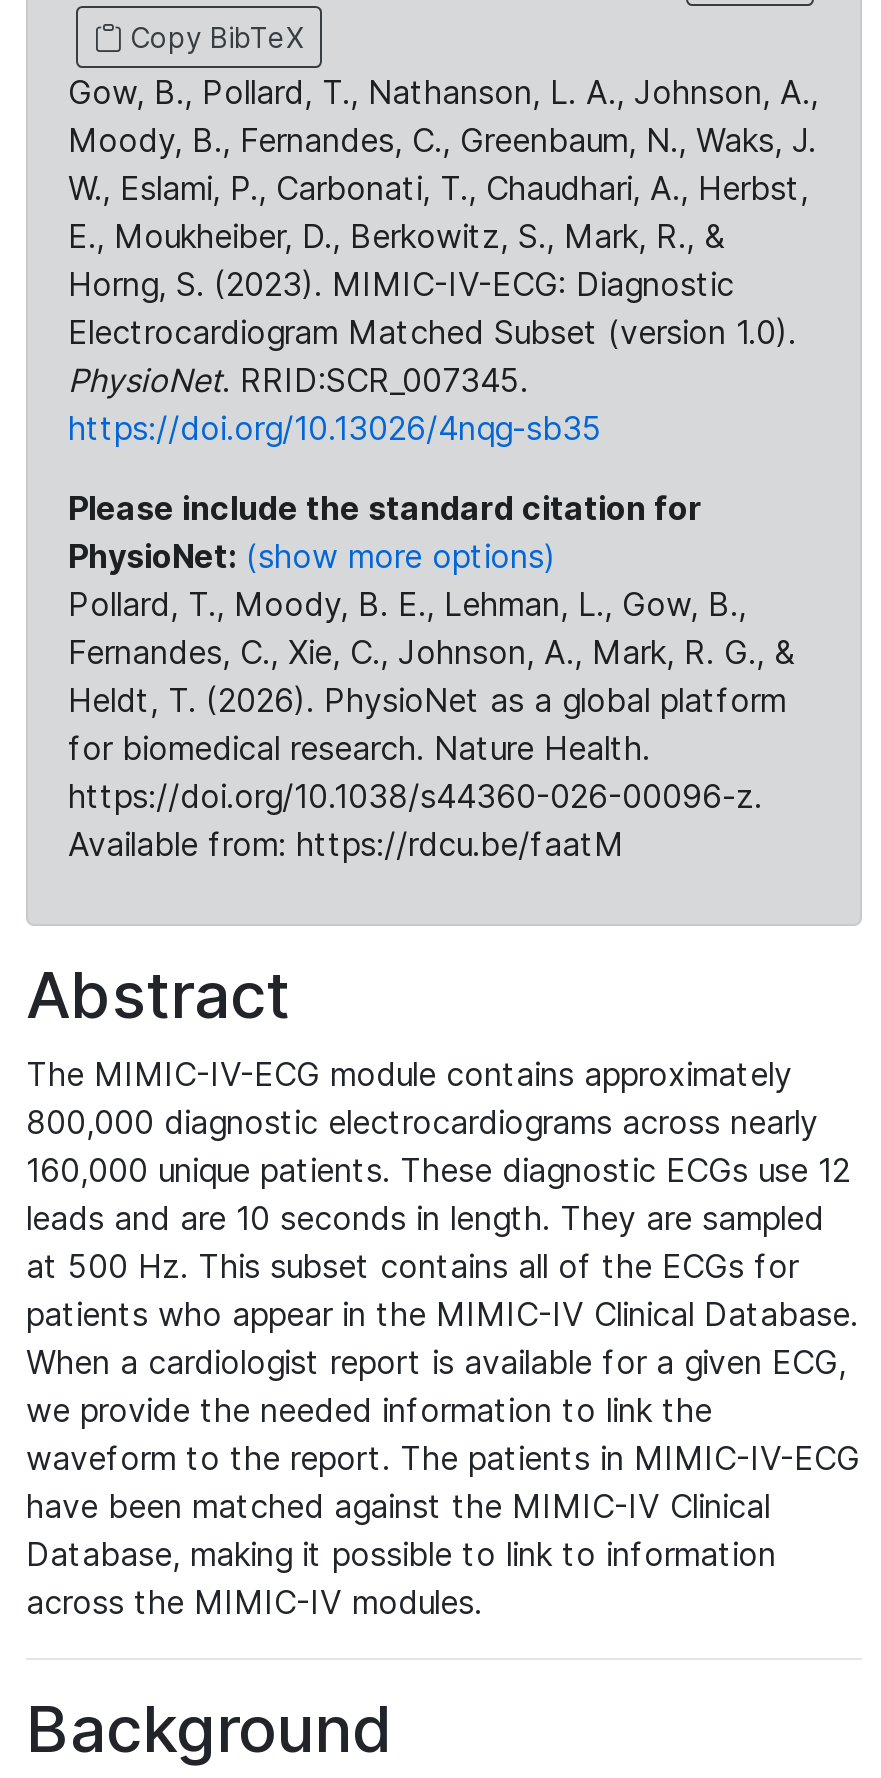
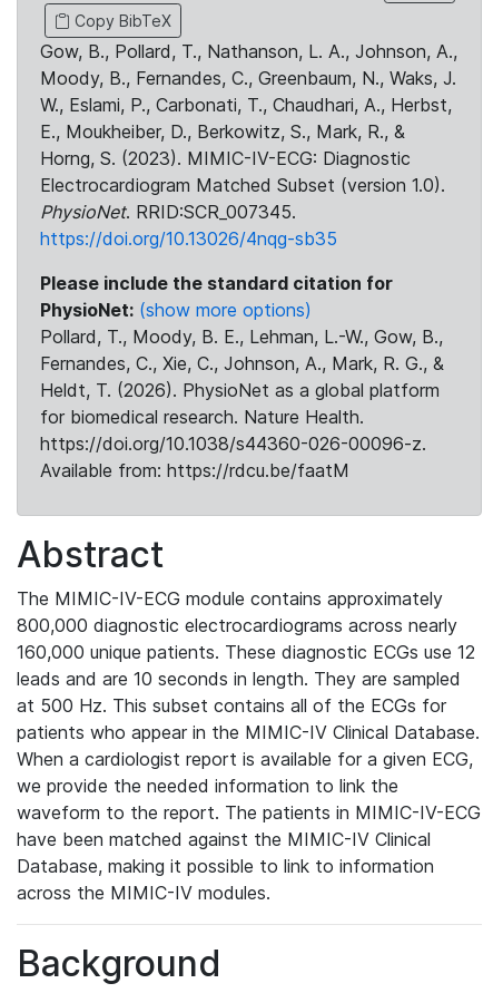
- Pollard, T., Moody, B. E., Lehman, L., Gow, B.,
+ Pollard, T., Moody, B. E., Lehman, L.-W., Gow, B.,
